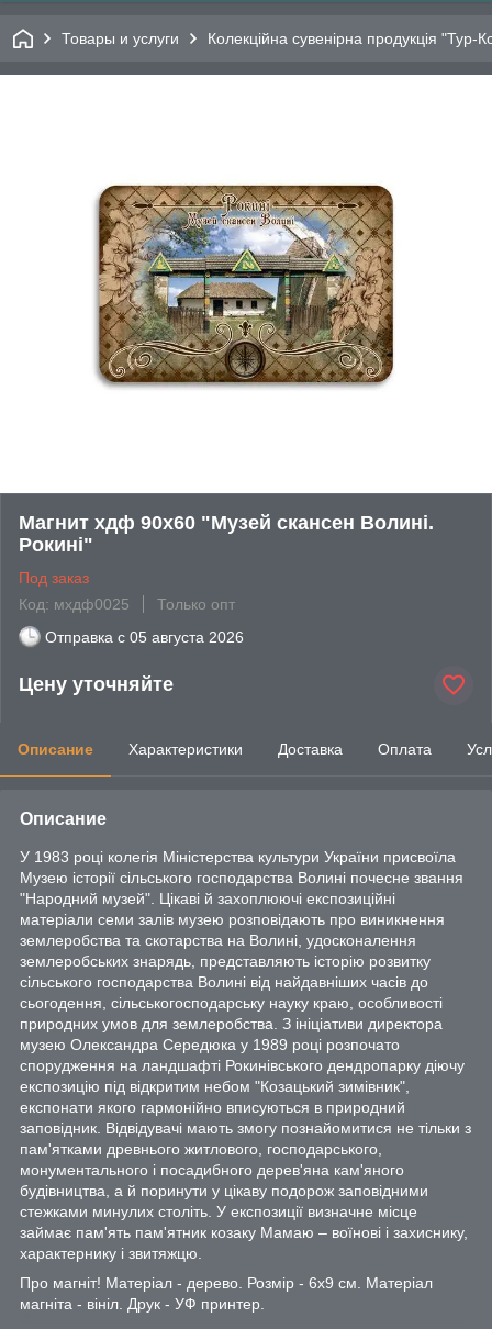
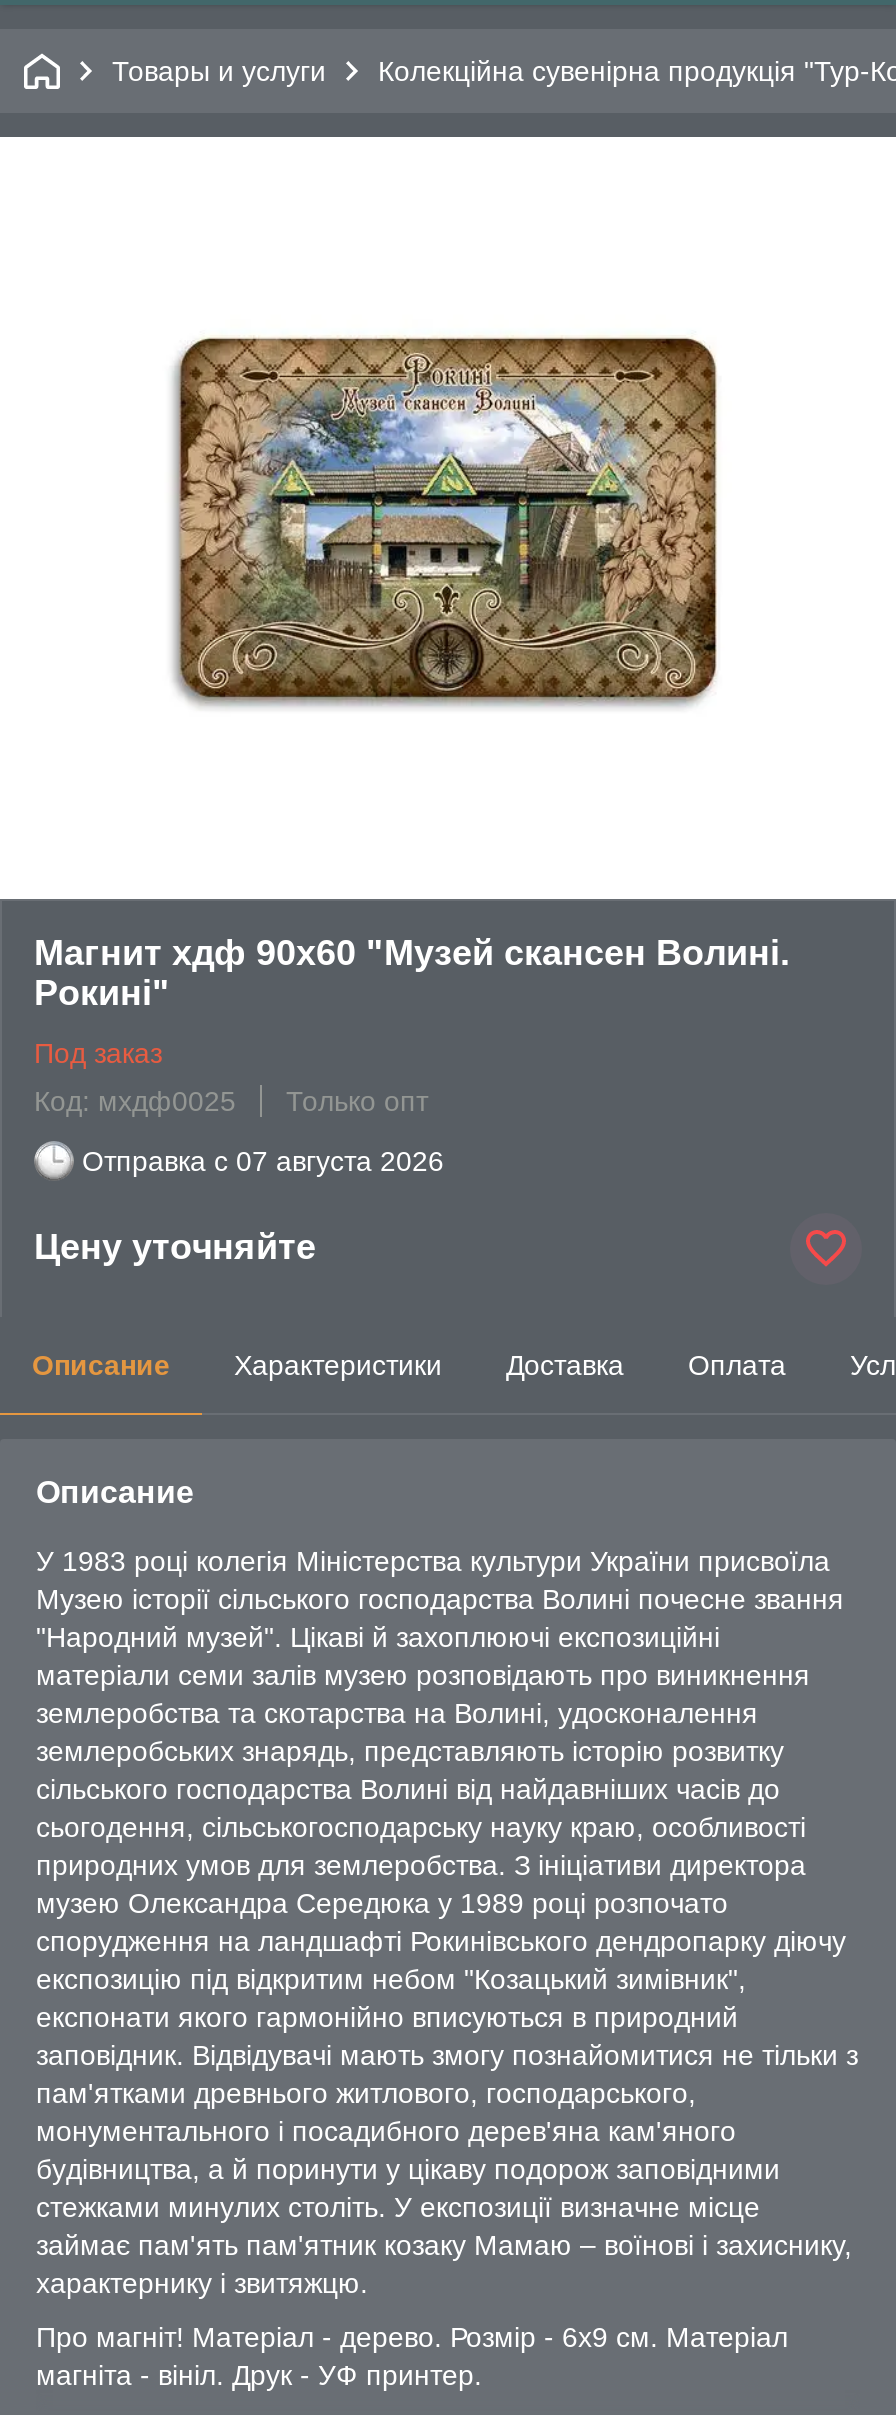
- Отправка с 05 августа 2026
+ Отправка с 07 августа 2026
